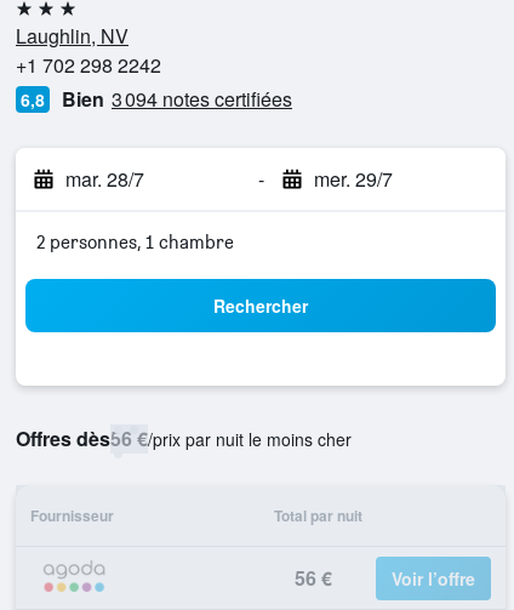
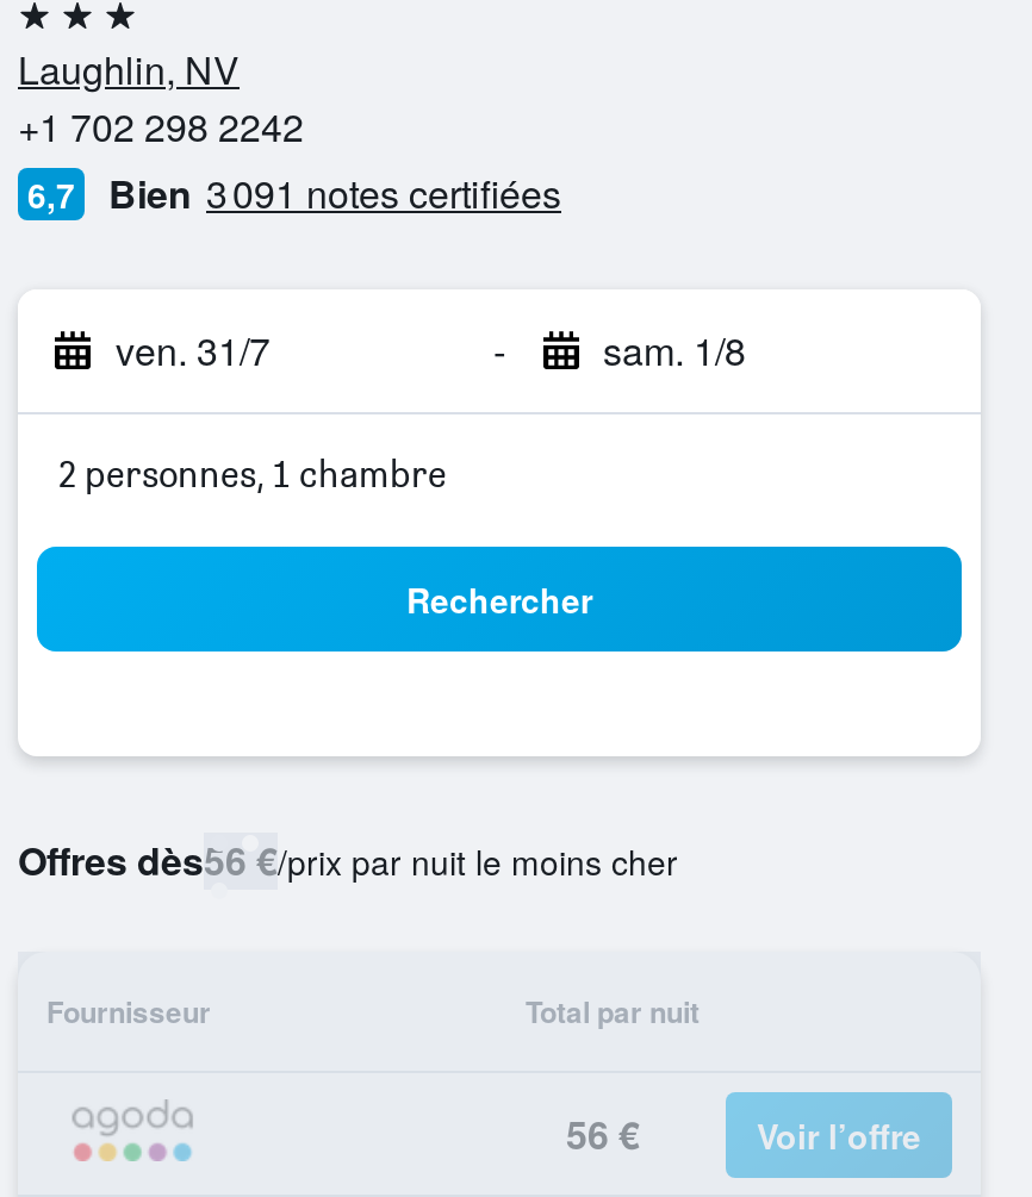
- 6,8
- Bien 3 094 notes certifiées
+ 6,7
+ Bien 3 091 notes certifiées

- mar. 28/7
+ ven. 31/7

- mer. 29/7
+ sam. 1/8
